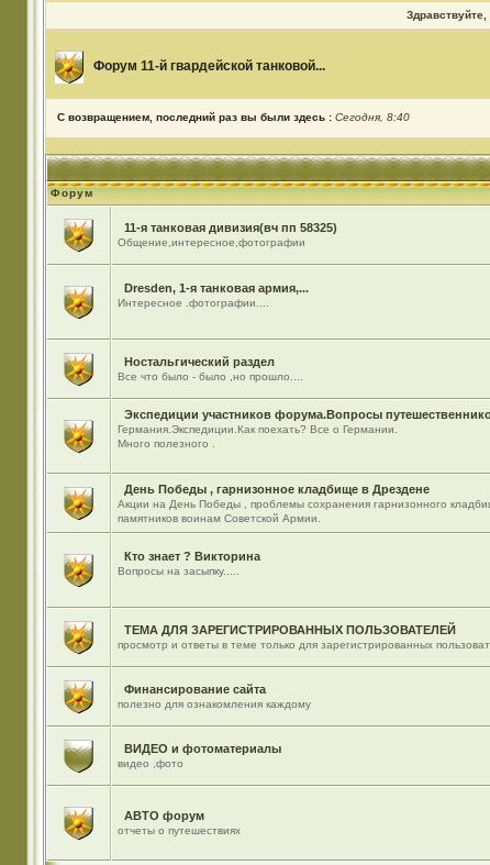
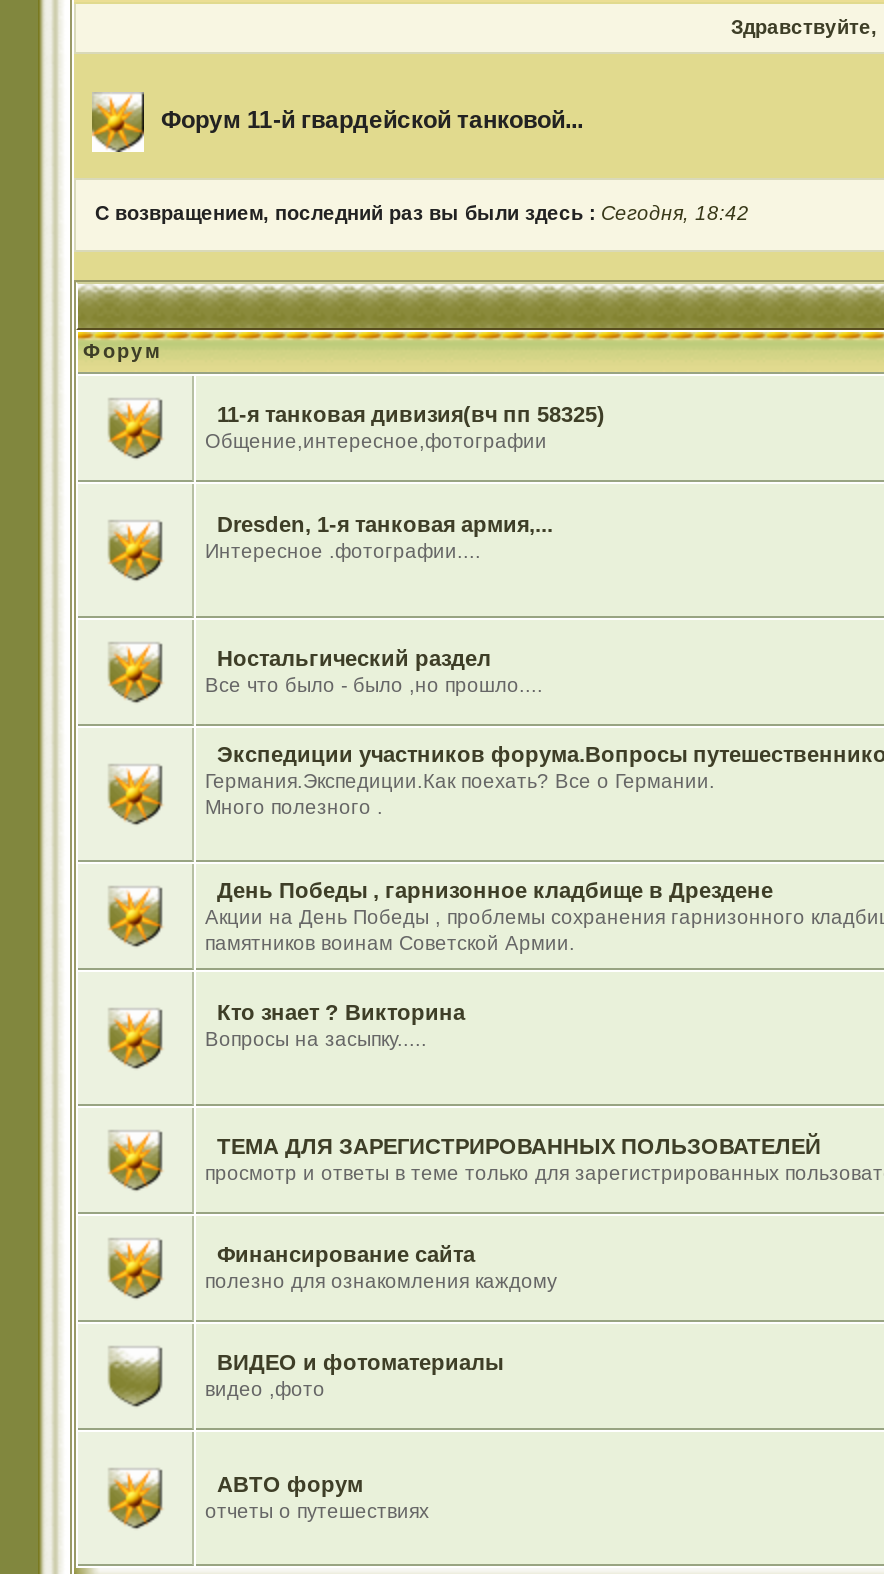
- С возвращением, последний раз вы были здесь : Сегодня, 8:40
+ С возвращением, последний раз вы были здесь : Сегодня, 18:42
